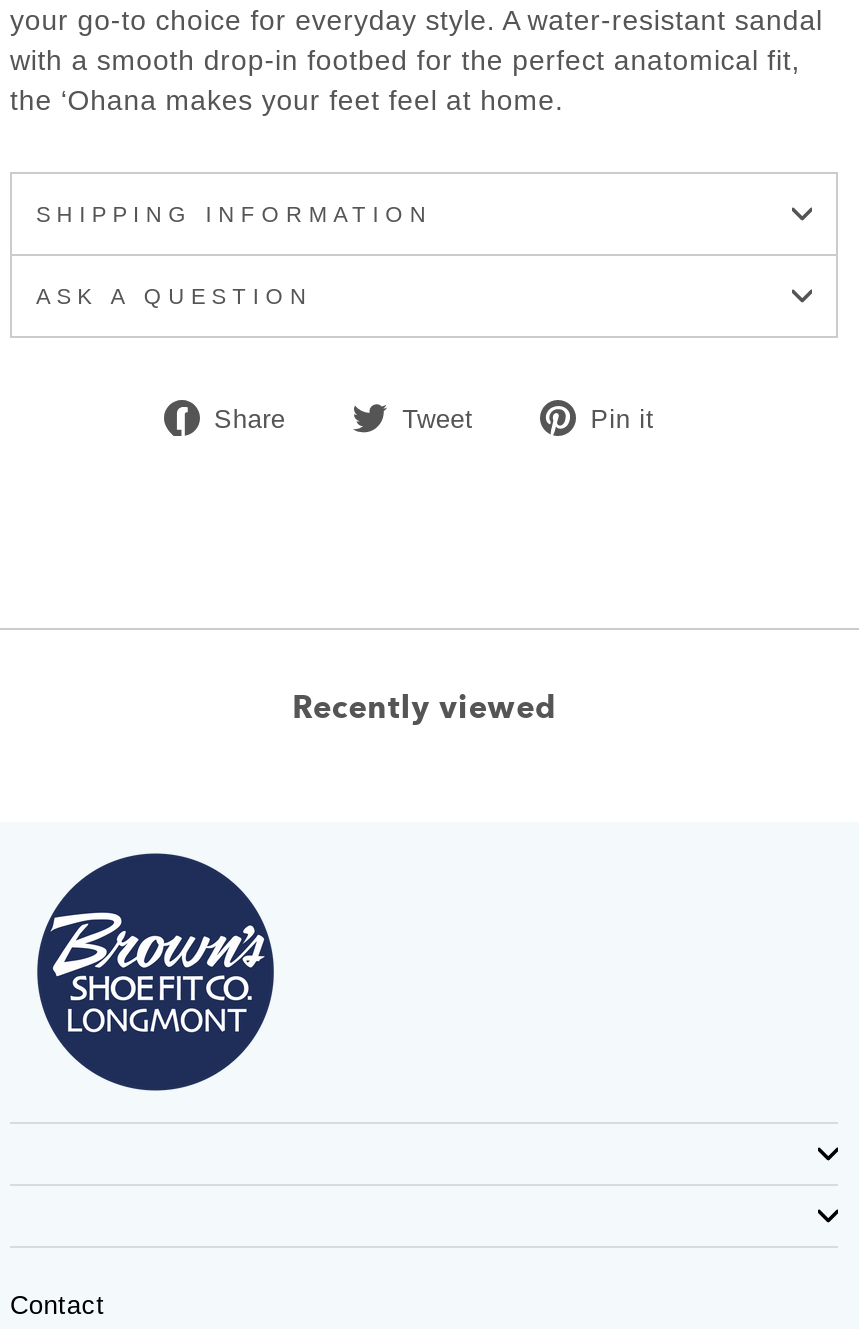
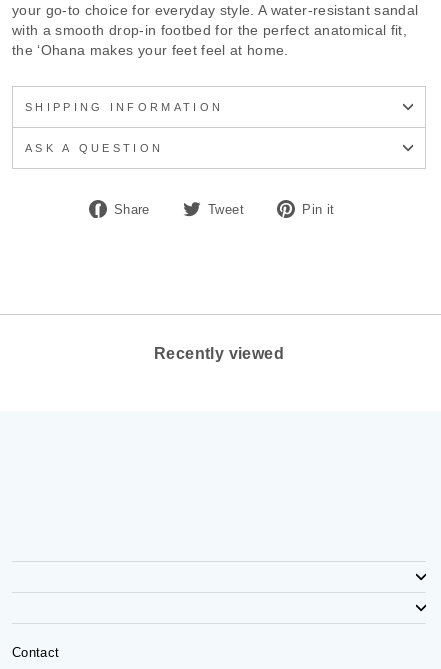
- [image]
